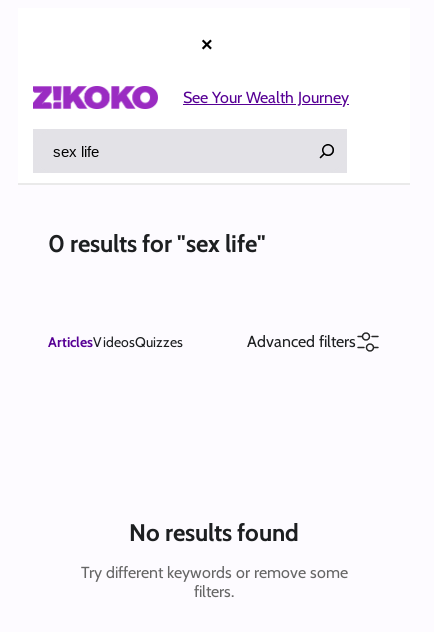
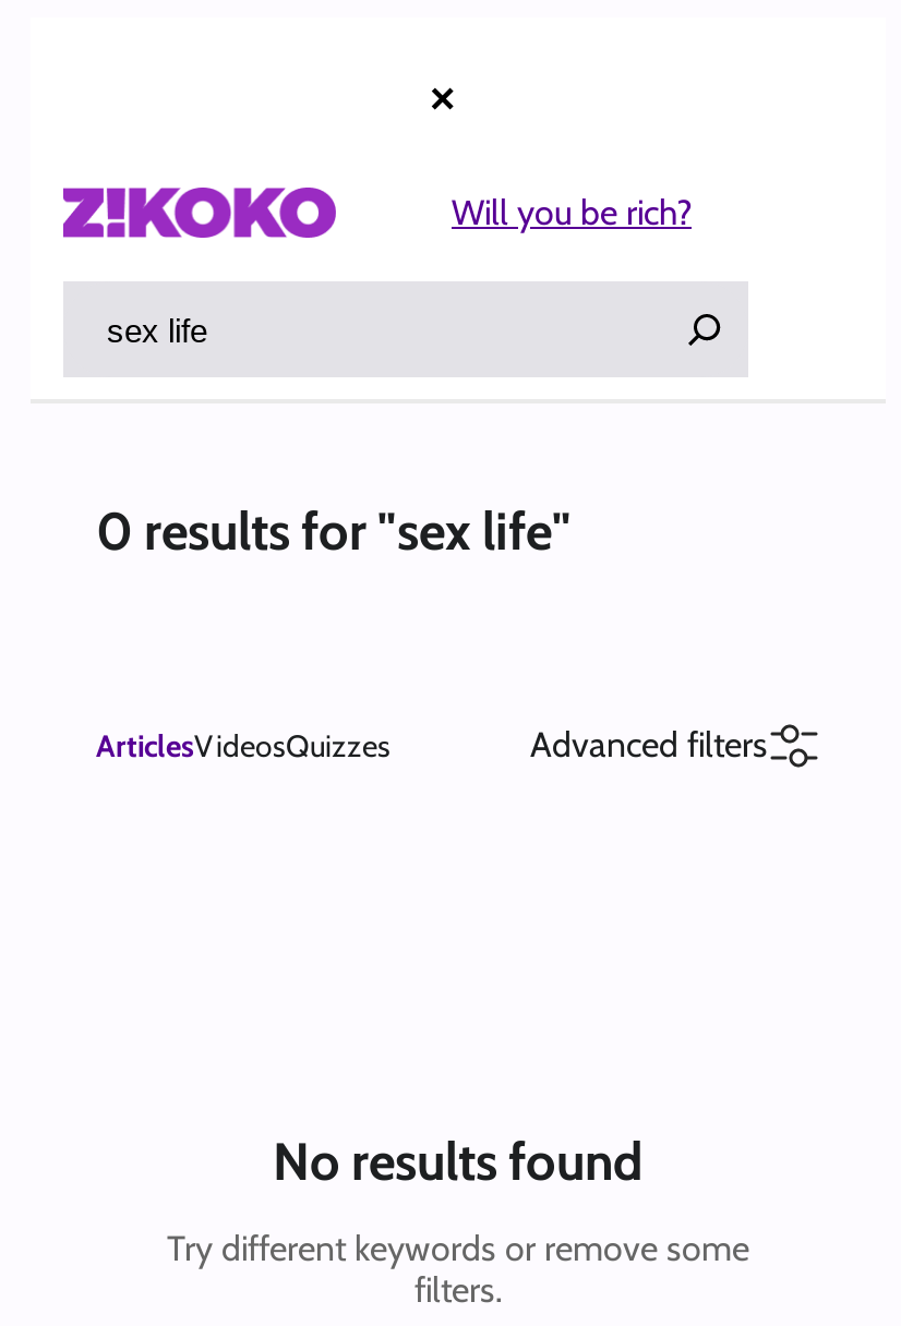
- See Your Wealth Journey
+ Will you be rich?
